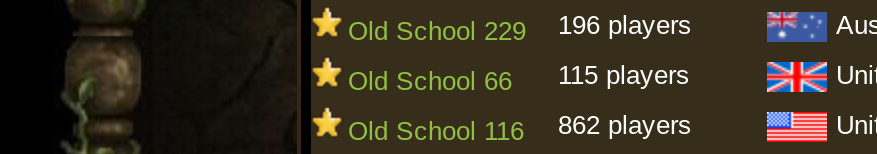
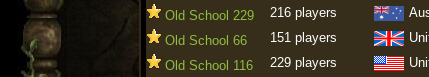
- Old School 229 196 players
+ Old School 229 216 players

- Old School 66 115 players
+ Old School 66 151 players

- Old School 116 862 players
+ Old School 116 229 players
